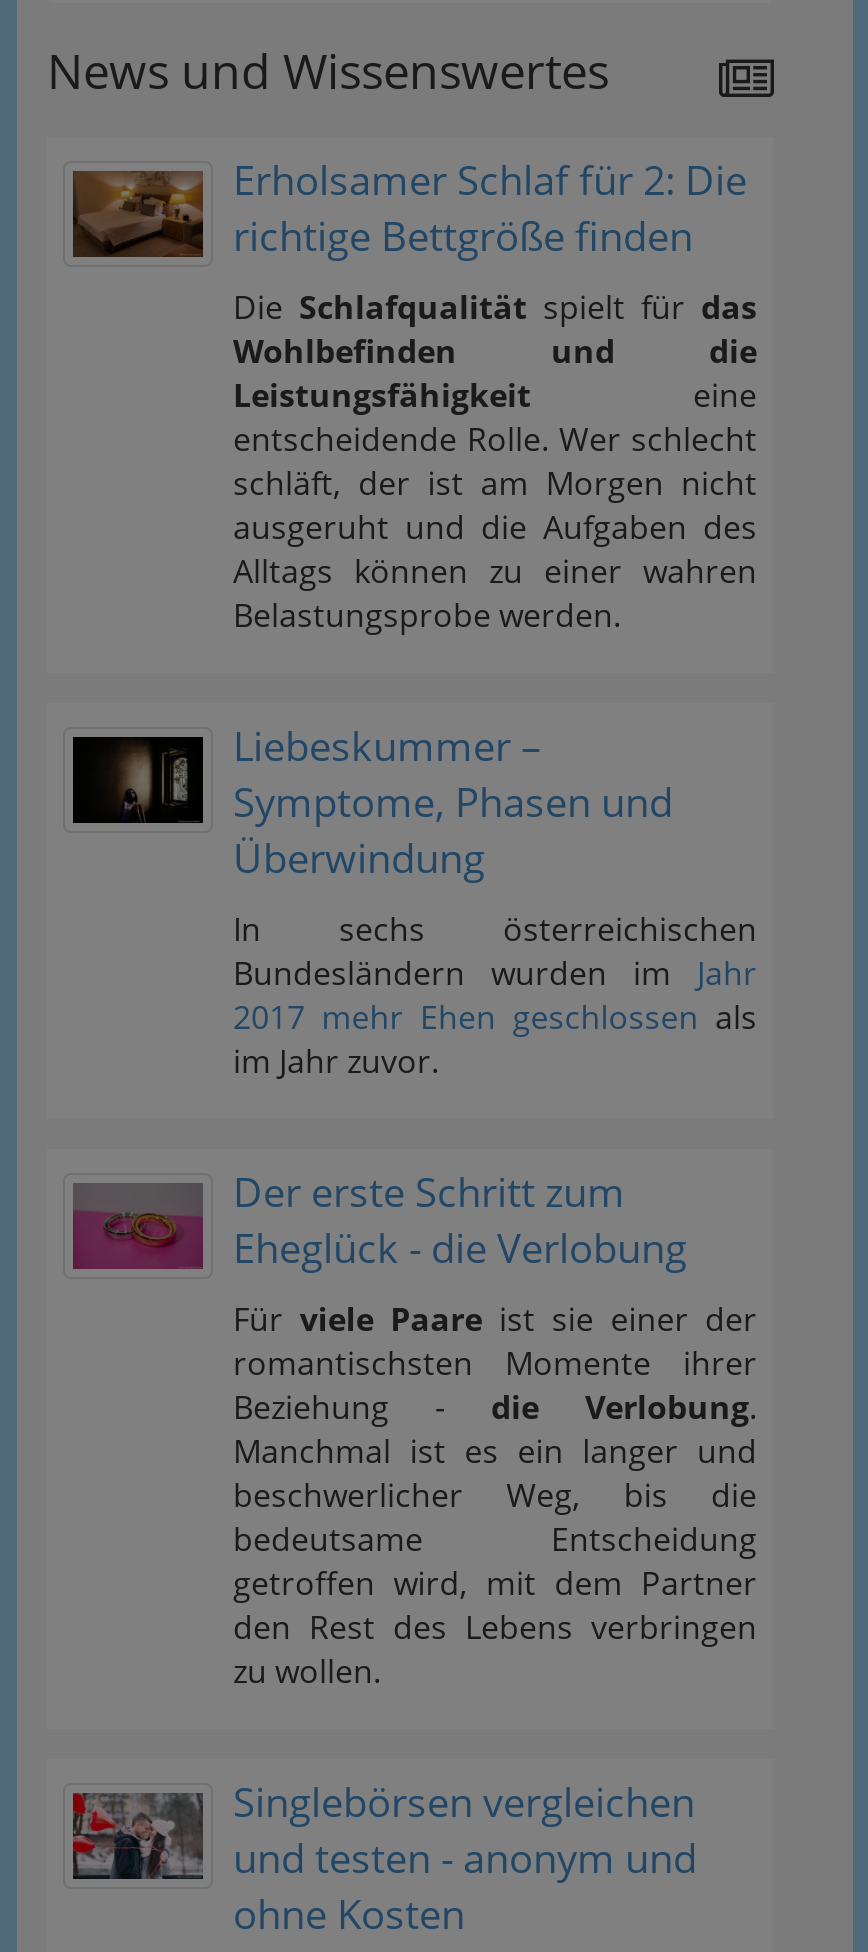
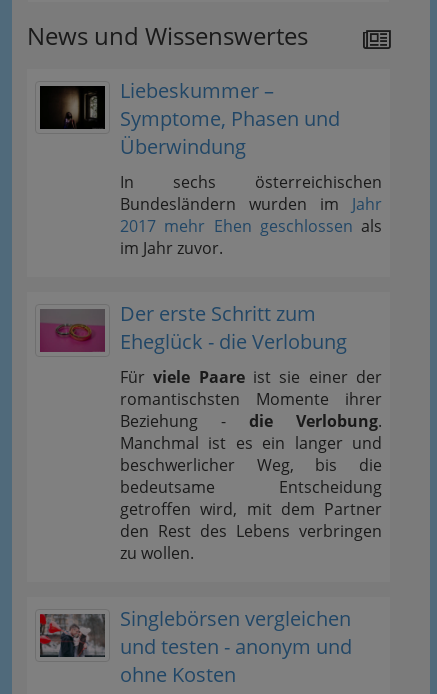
- [image]
- Erholsamer Schlaf für 2: Die
- richtige Bettgröße finden
- Die Schlafqualität spielt für das
- Wohlbefinden und die
- Leistungsfähigkeit eine
- entscheidende Rolle. Wer schlecht
- schläft, der ist am Morgen nicht
- ausgeruht und die Aufgaben des
- Alltags können zu einer wahren
- Belastungsprobe werden.
